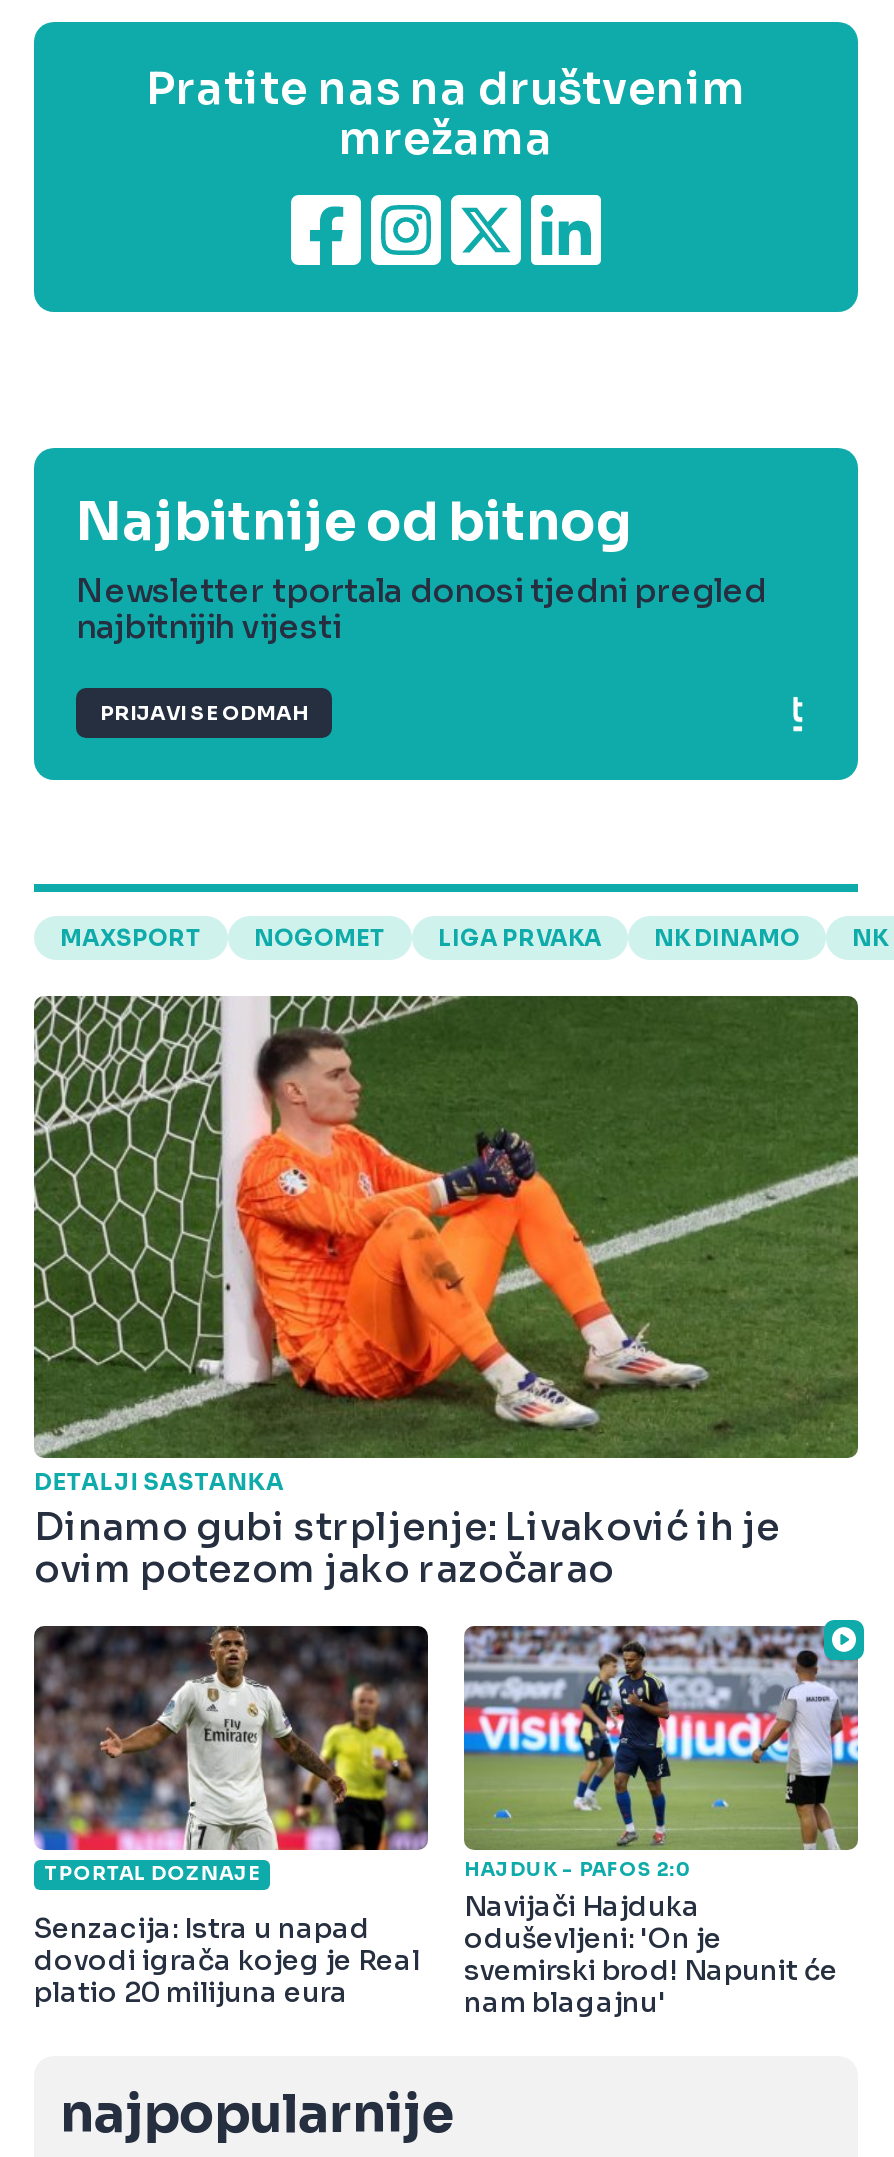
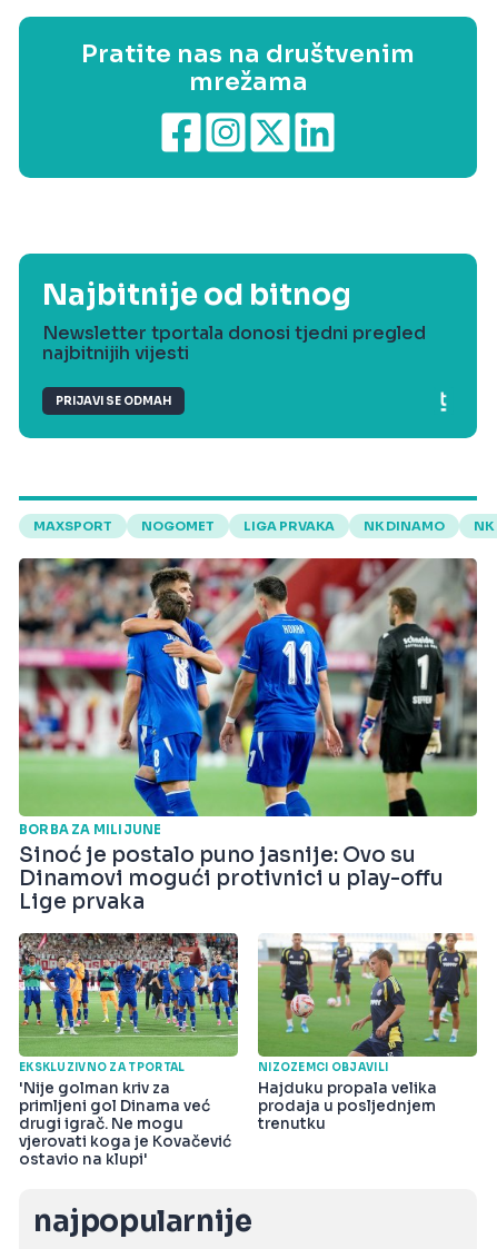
- [image]
- DETALJI SASTANKA
- Dinamo gubi strpljenje: Livaković ih je
- ovim potezom jako razočarao
+ [image]
+ BORBA ZA MILIJUNE
+ Sinoć je postalo puno jasnije: Ovo su
+ Dinamovi mogući protivnici u play-offu
+ Lige prvaka

- [image]
- TPORTAL DOZNAJE
- Senzacija: Istra u napad
- dovodi igrača kojeg je Real
- platio 20 milijuna eura
+ [image]
+ EKSKLUZIVNO ZA TPORTAL
+ 'Nije golman kriv za
+ primljeni gol Dinama već
+ drugi igrač. Ne mogu
+ vjerovati koga je Kovačević
+ ostavio na klupi'

- [image]
- HAJDUK - PAFOS 2:0
- Navijači Hajduka
- oduševljeni: 'On je
- svemirski brod! Napunit će
- nam blagajnu'
+ [image]
+ NIZOZEMCI OBJAVILI
+ Hajduku propala velika
+ prodaja u posljednjem
+ trenutku
